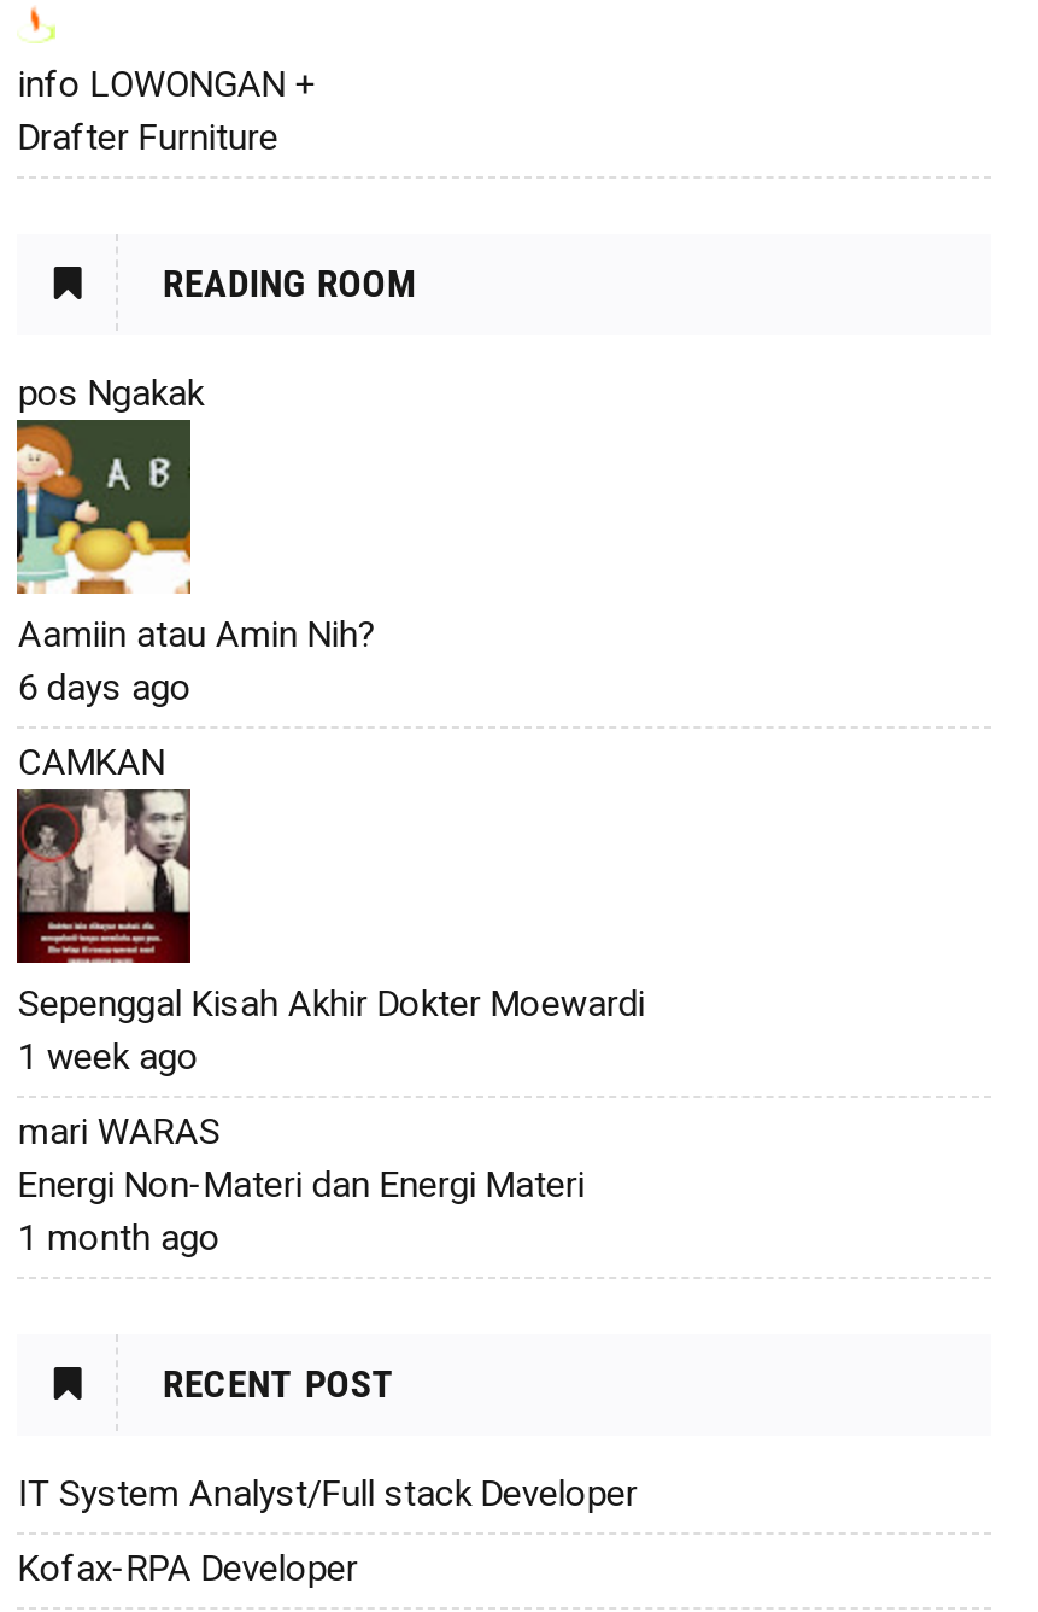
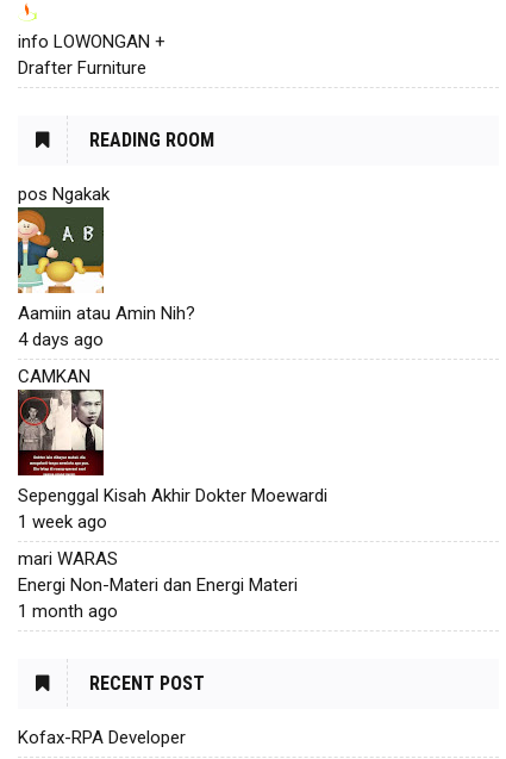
- 6 days ago
+ 4 days ago

- IT System Analyst/Full stack Developer
